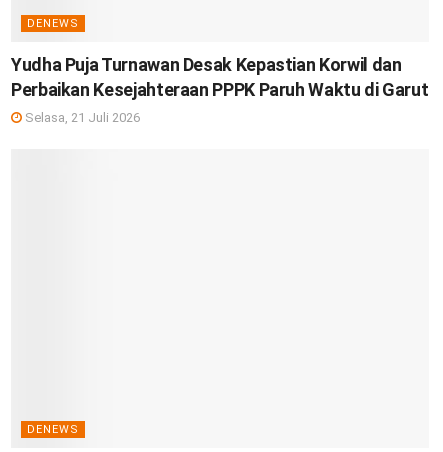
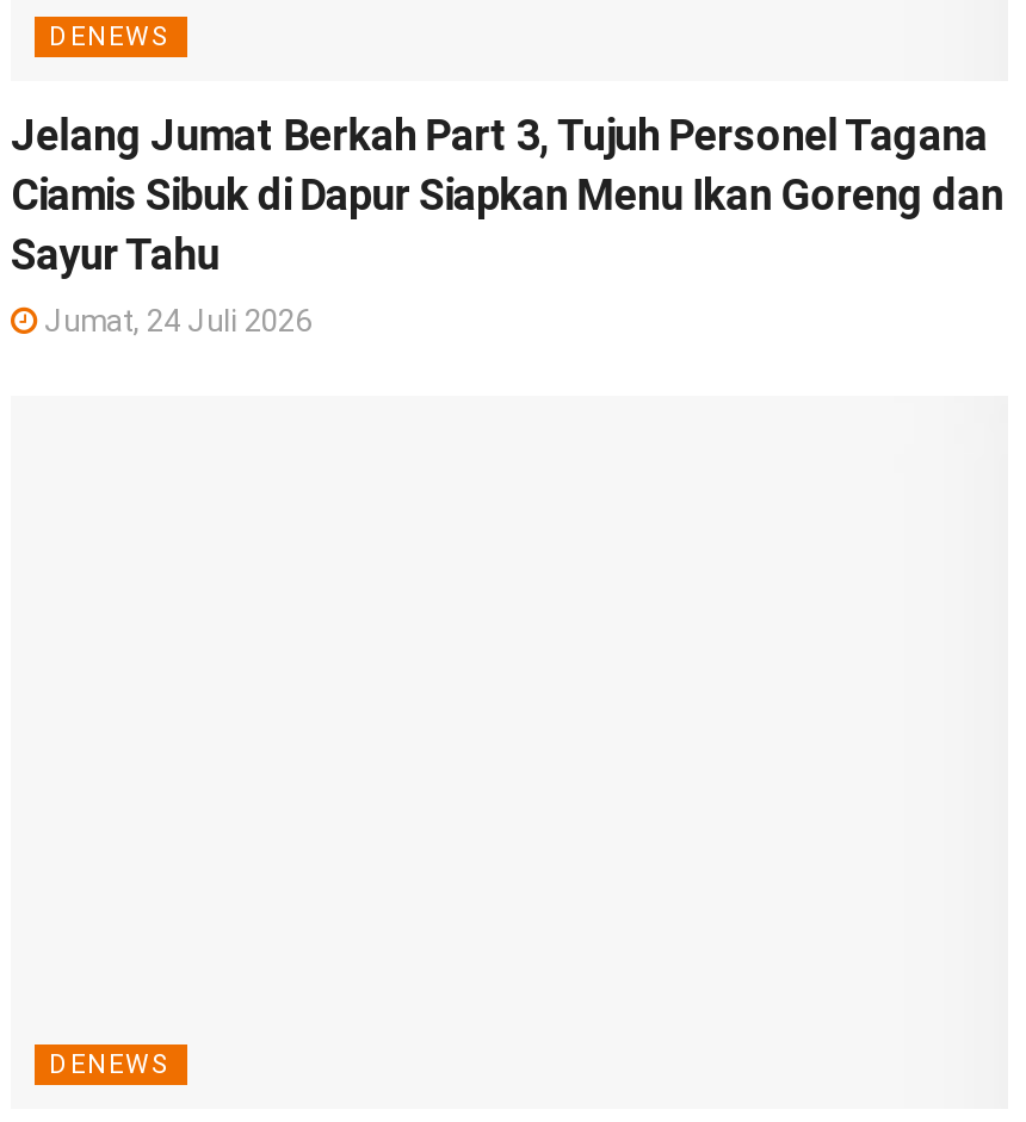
- Yudha Puja Turnawan Desak Kepastian Korwil dan
- Perbaikan Kesejahteraan PPPK Paruh Waktu di Garut
+ Jelang Jumat Berkah Part 3, Tujuh Personel Tagana
+ Ciamis Sibuk di Dapur Siapkan Menu Ikan Goreng dan
+ Sayur Tahu

- Selasa, 21 Juli 2026
+ Jumat, 24 Juli 2026
